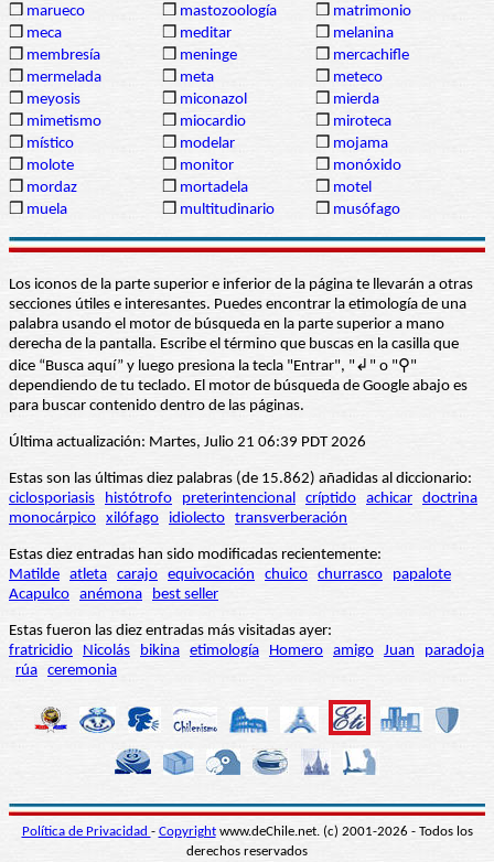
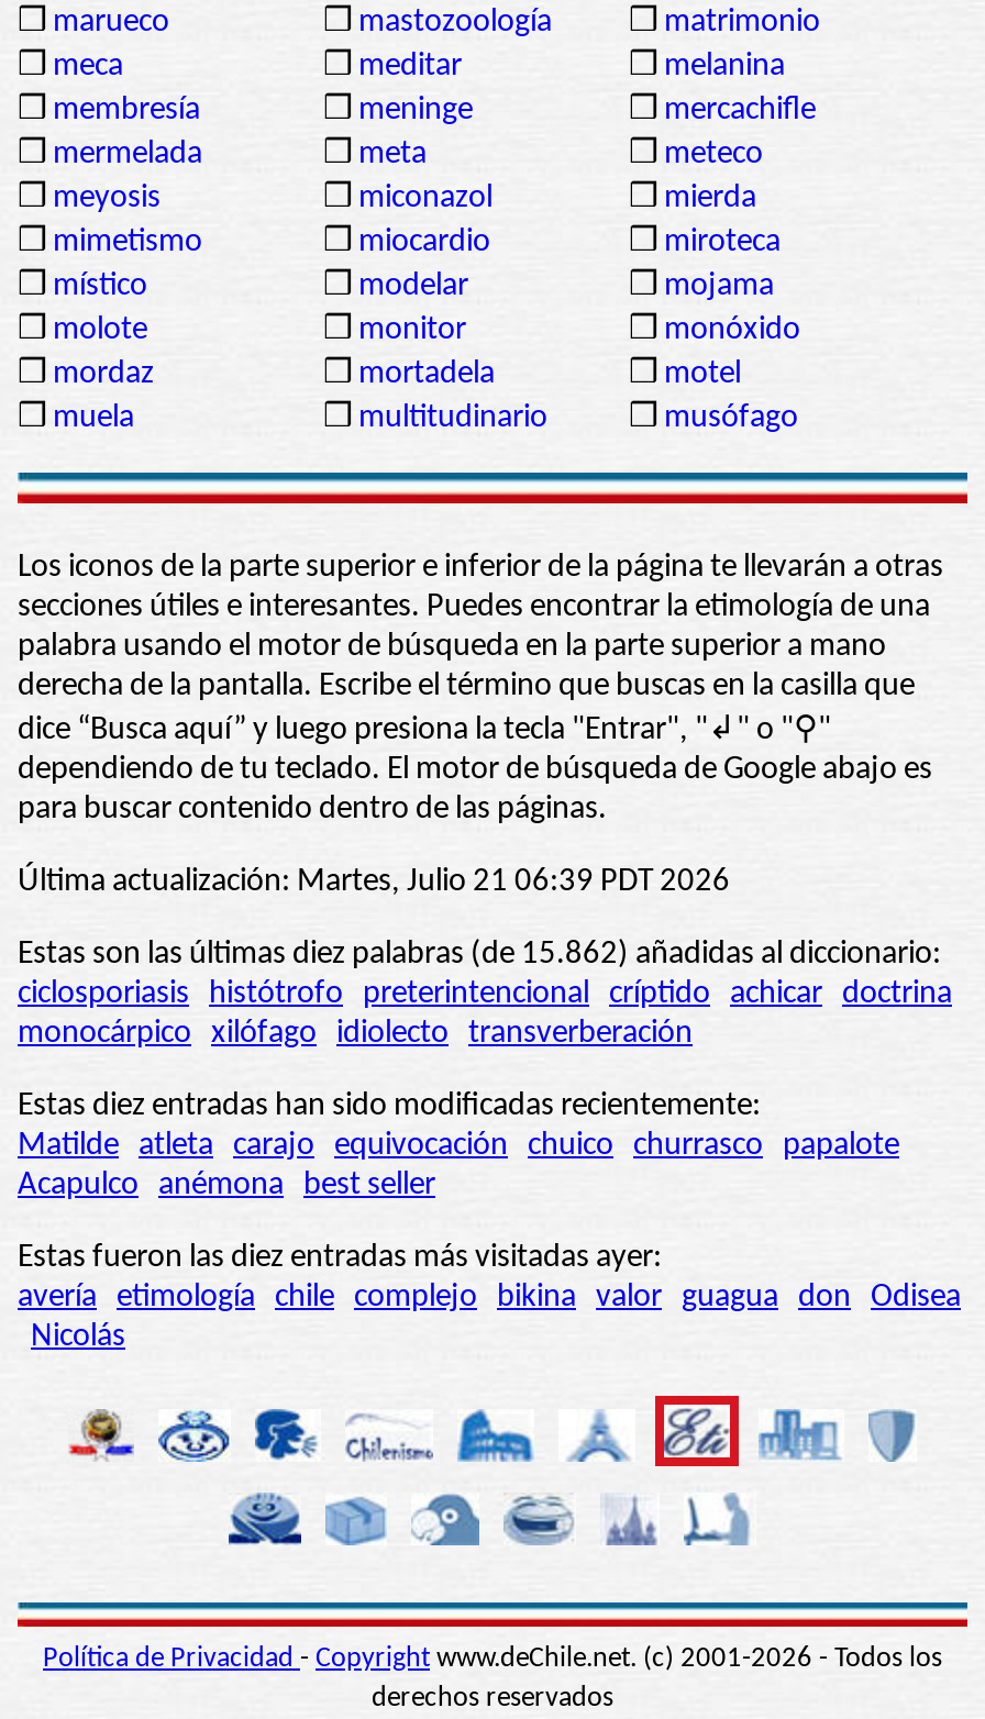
- fratricidio Nicolás bikina etimología Homero amigo Juan paradoja
- rúa ceremonia
+ avería etimología chile complejo bikina valor guagua don Odisea
+ Nicolás
